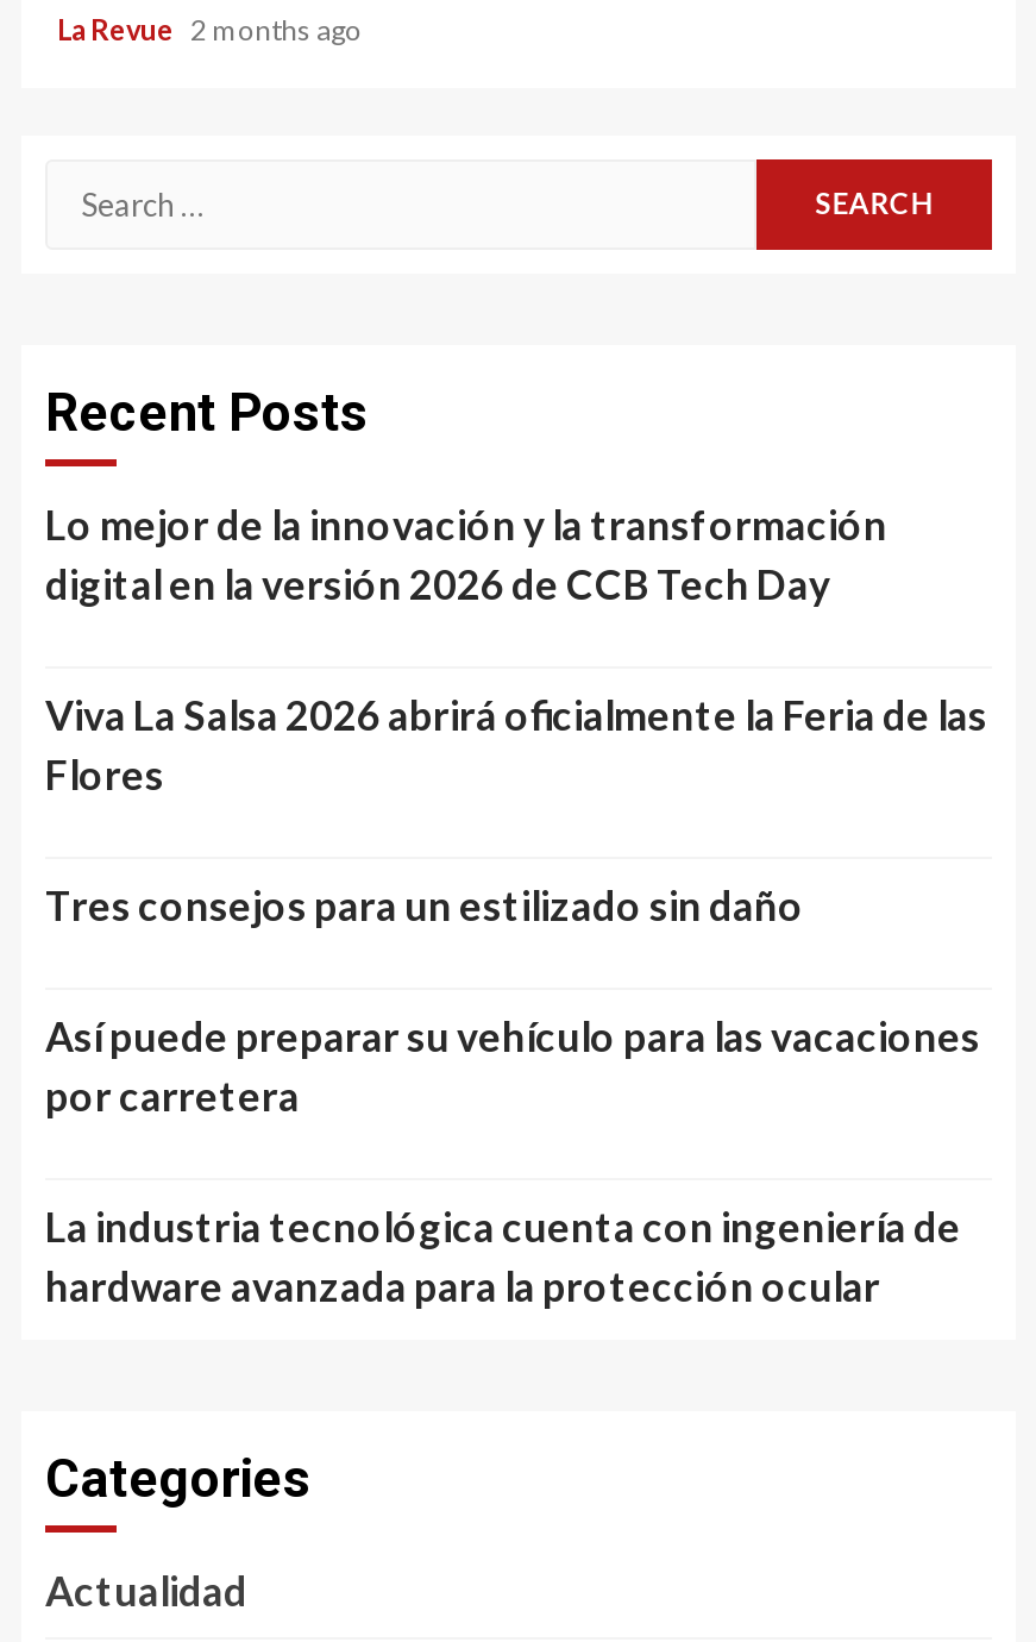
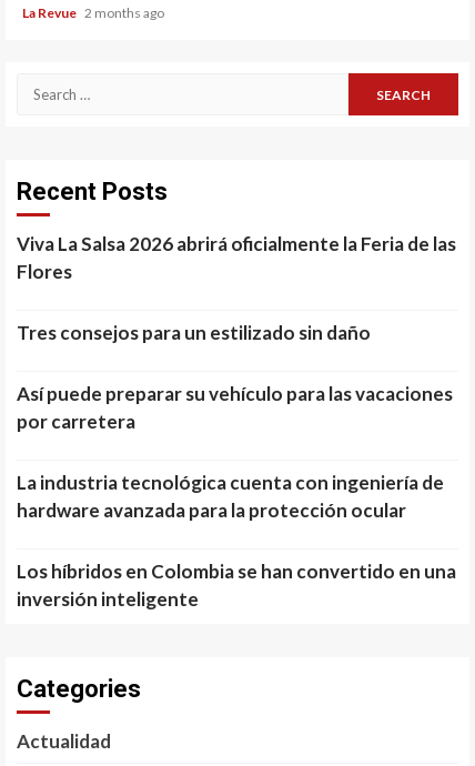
- Lo mejor de la innovación y la transformación
- digital en la versión 2026 de CCB Tech Day

moved up: Viva La Salsa 2026 abrirá oficialmente la Feria de las | Flores | Tres consejos para un estilizado sin daño | Así puede preparar su vehículo para las vacaciones | por carretera | La industria tecnológica cuenta con ingeniería de | hardware avanzada para la protección ocular

+ Los híbridos en Colombia se han convertido en una
+ inversión inteligente
